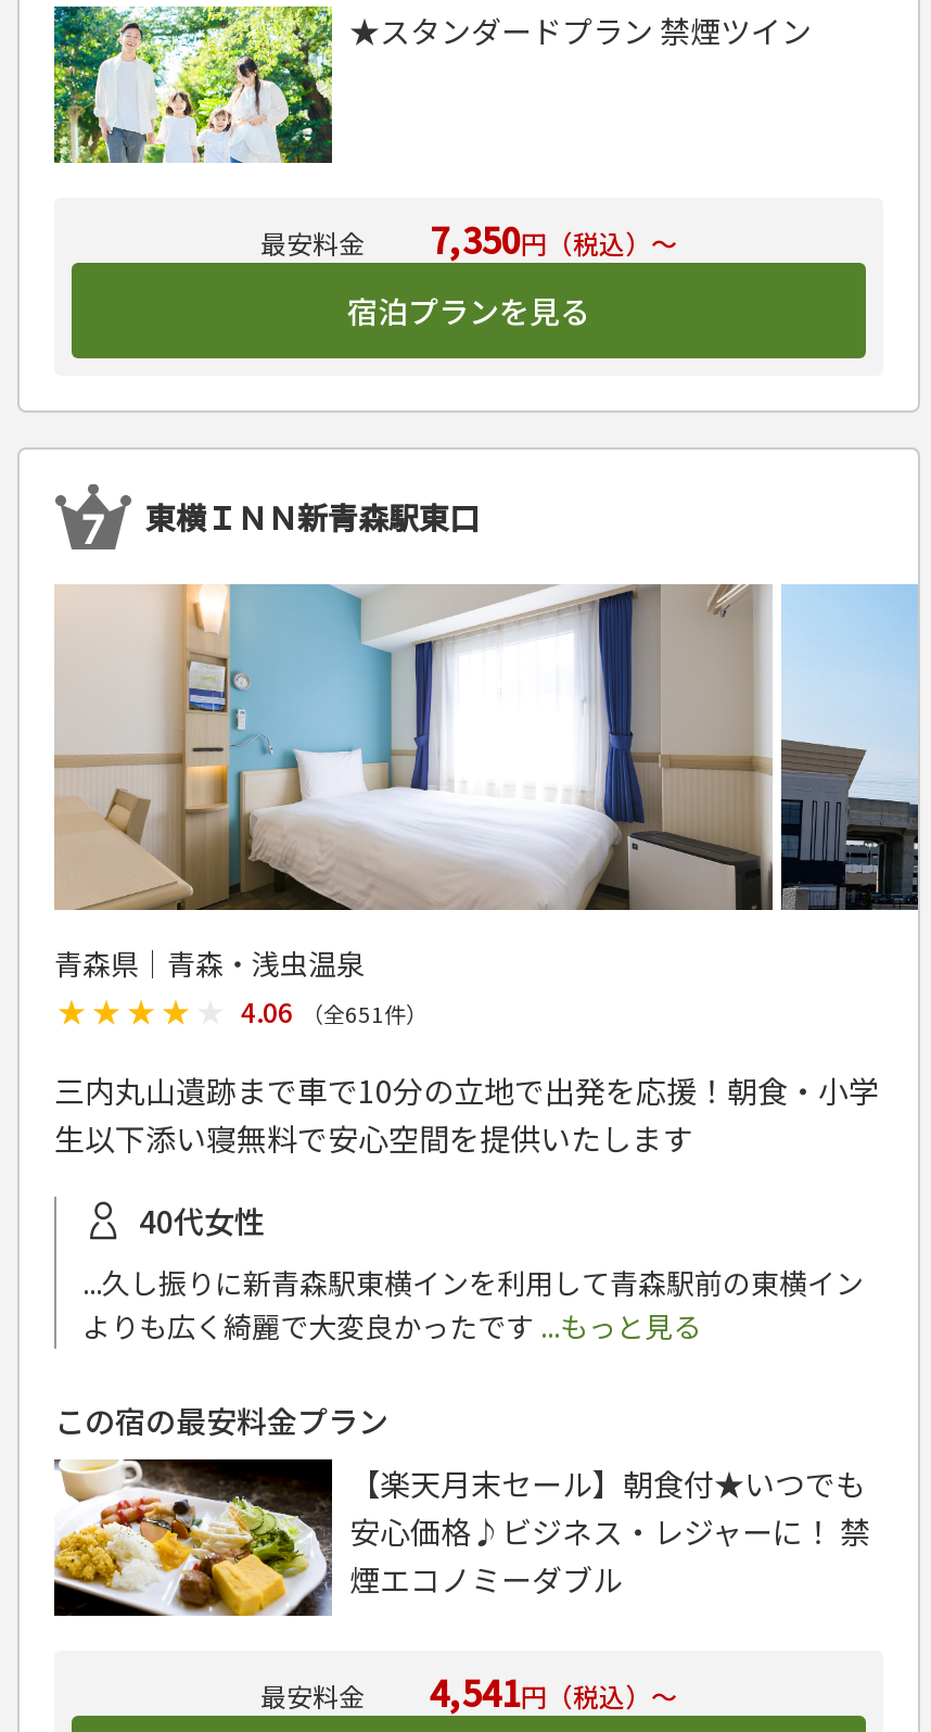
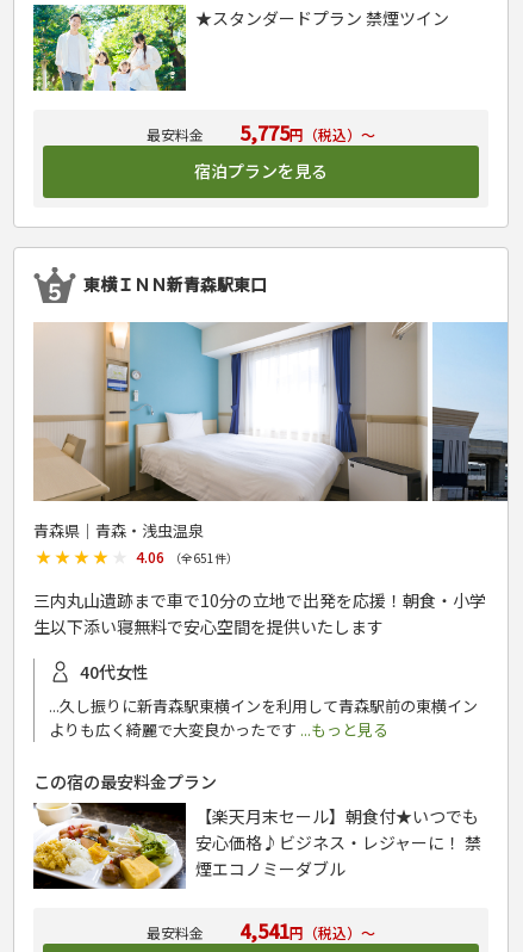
- 7,350円（税込）～
+ 5,775円（税込）～
